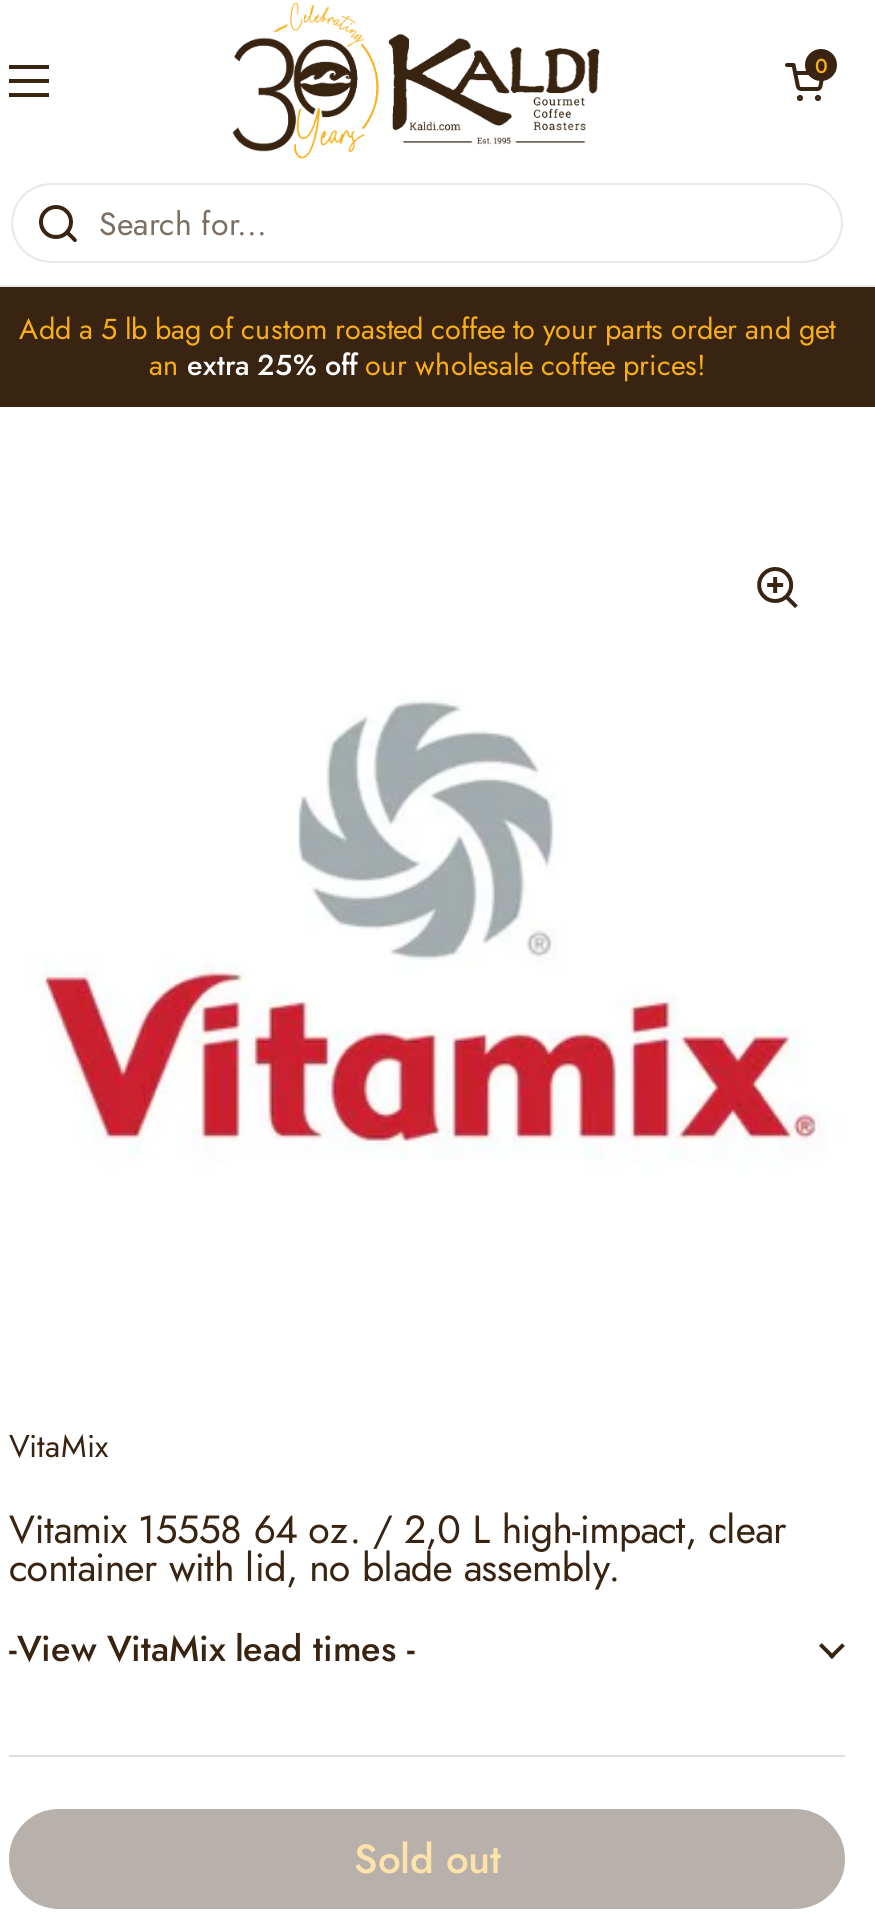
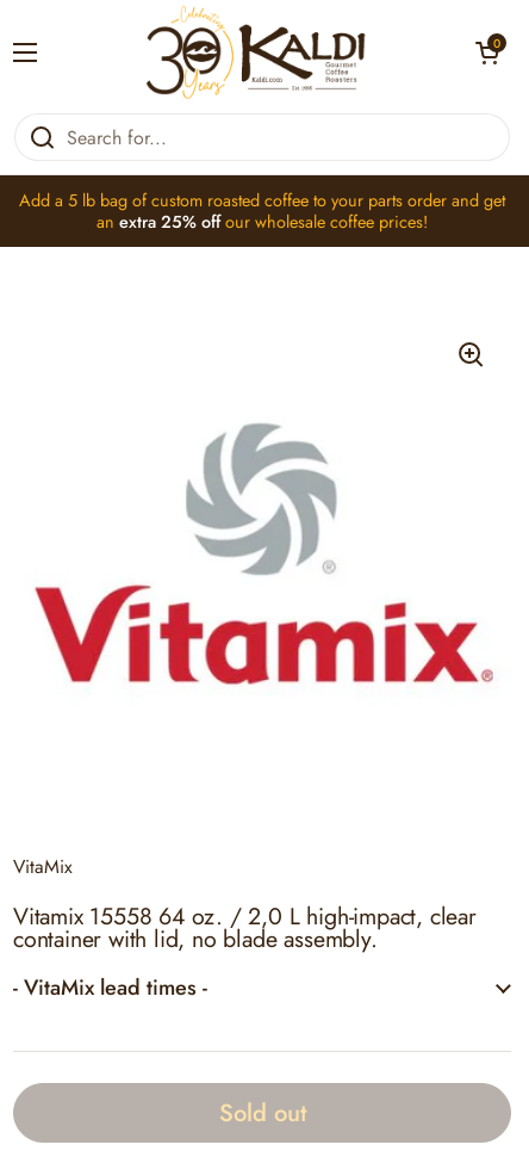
- -View VitaMix lead times -
+ - VitaMix lead times -
